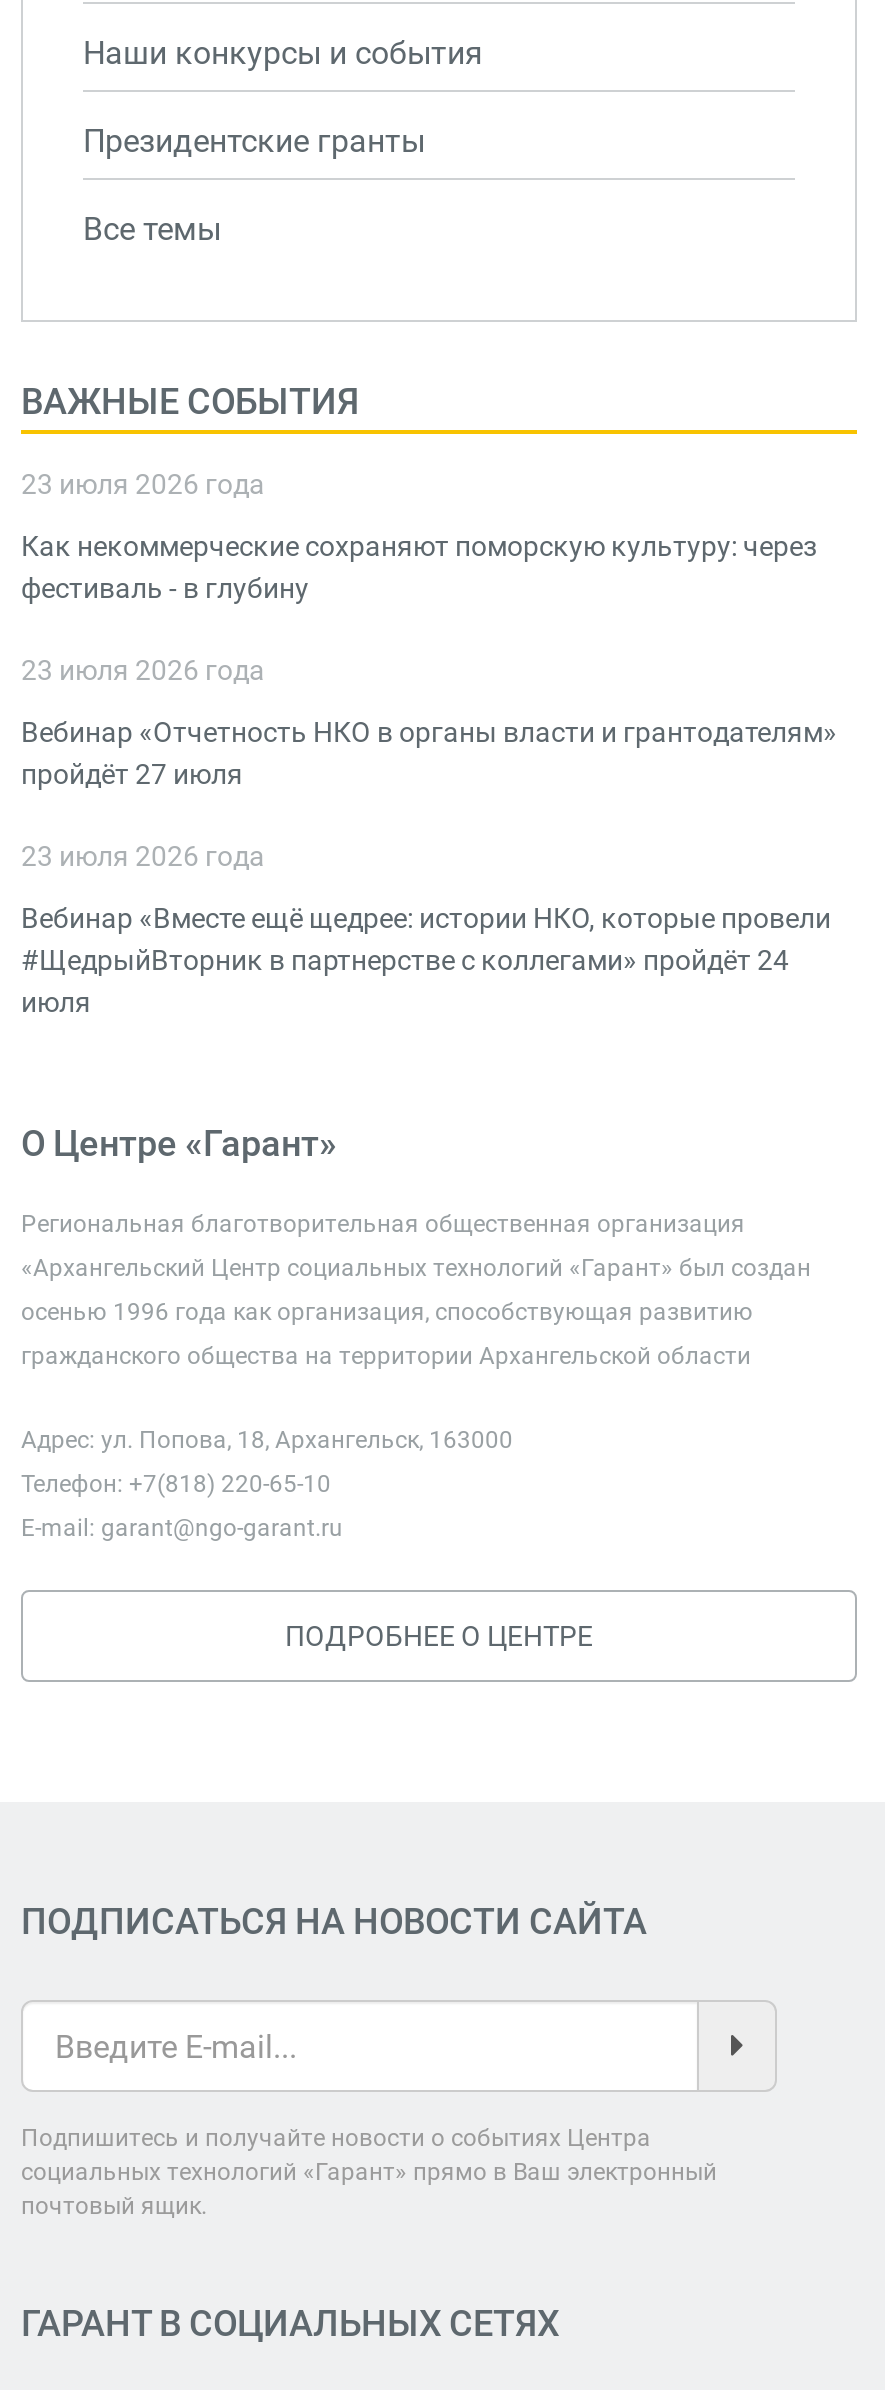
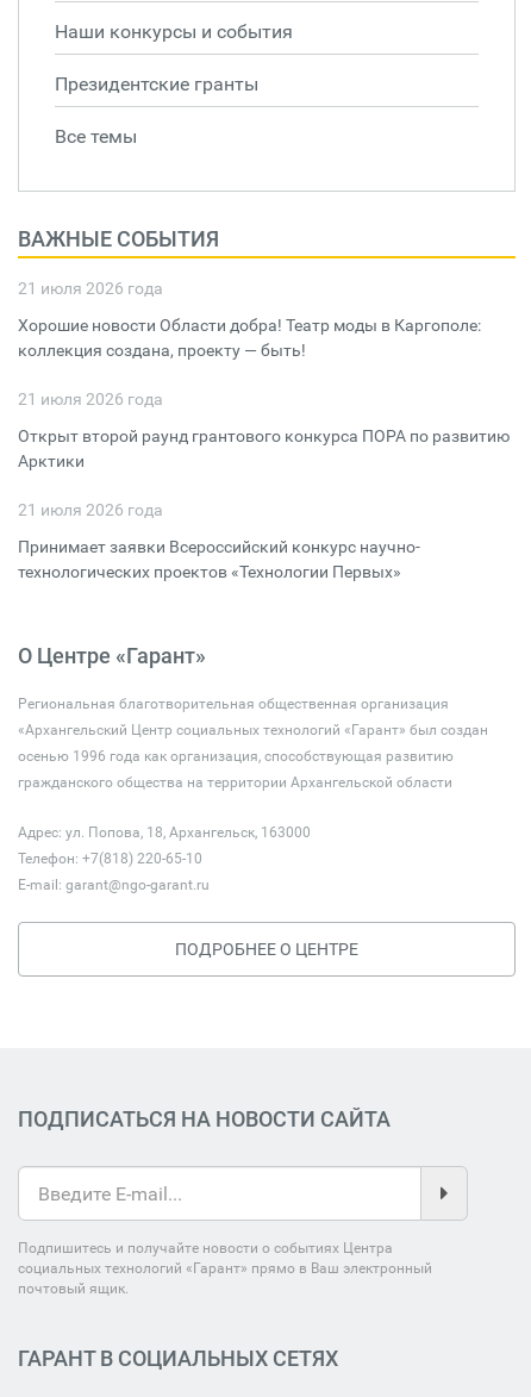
- 23 июля 2026 года
+ 21 июля 2026 года

- Как некоммерческие сохраняют поморскую культуру: через
- фестиваль - в глубину
+ Хорошие новости Области добра! Театр моды в Каргополе:
+ коллекция создана, проекту — быть!

- 23 июля 2026 года
+ 21 июля 2026 года

- Вебинар «Отчетность НКО в органы власти и грантодателям»
- пройдёт 27 июля
+ Открыт второй раунд грантового конкурса ПОРА по развитию
+ Арктики

- 23 июля 2026 года
+ 21 июля 2026 года

- Вебинар «Вместе ещё щедрее: истории НКО, которые провели
- #ЩедрыйВторник в партнерстве с коллегами» пройдёт 24
- июля
+ Принимает заявки Всероссийский конкурс научно-
+ технологических проектов «Технологии Первых»
